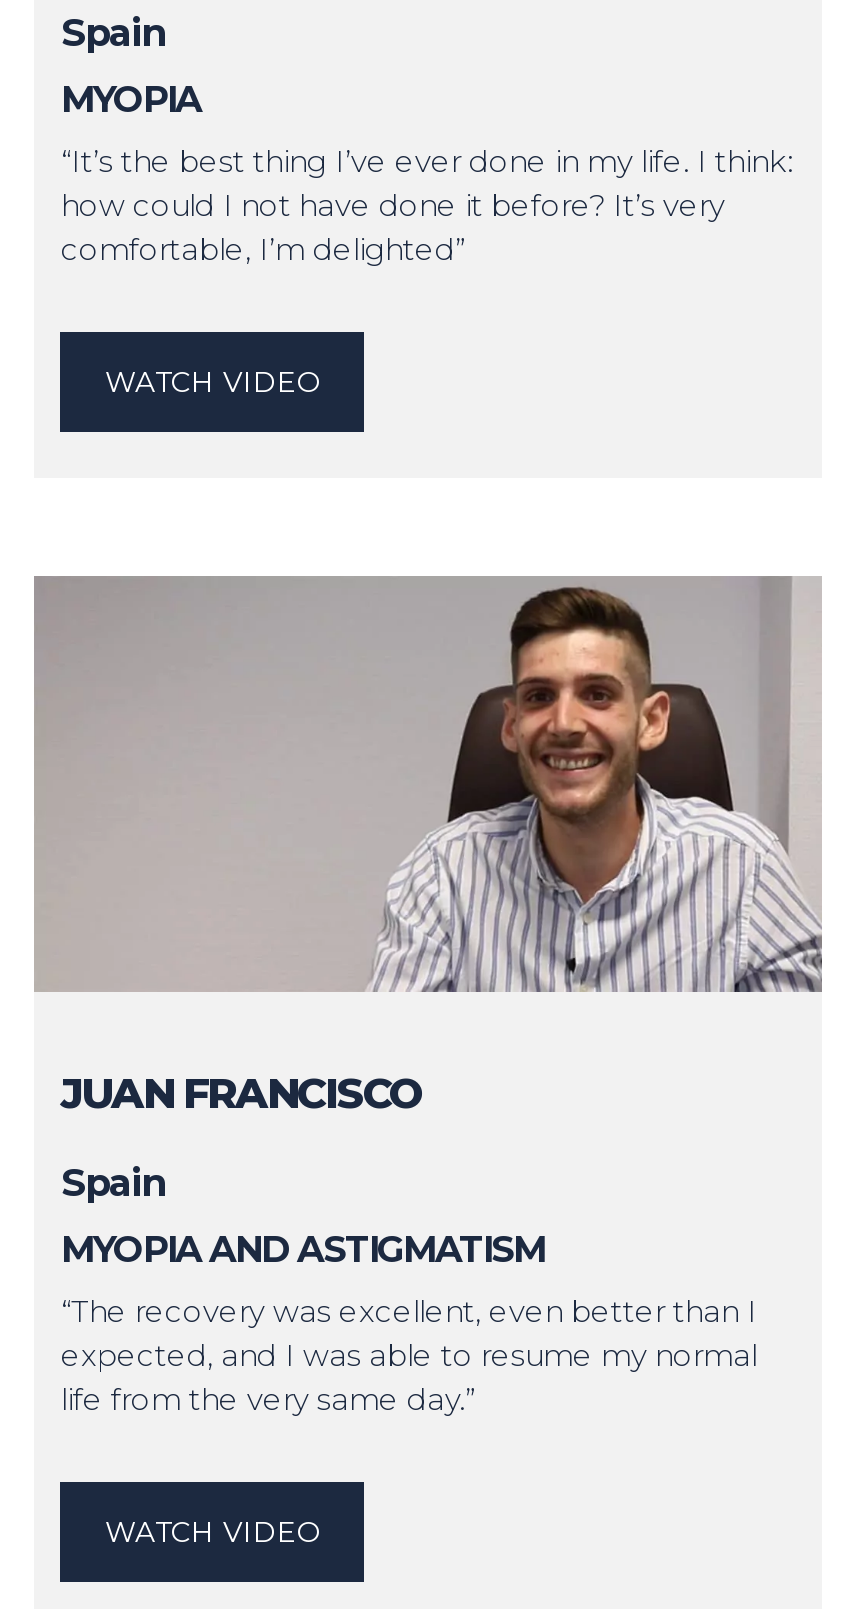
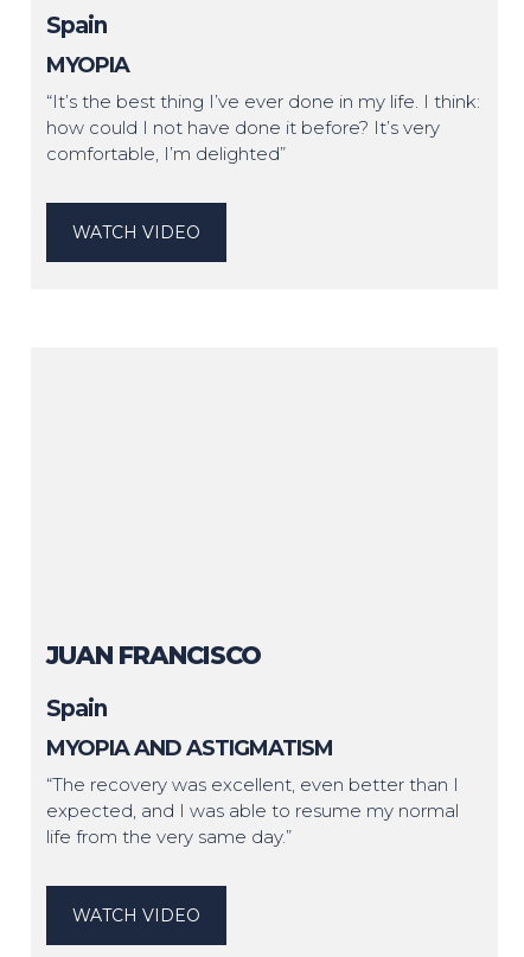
- [image]
